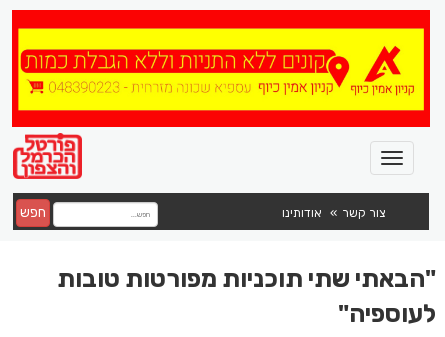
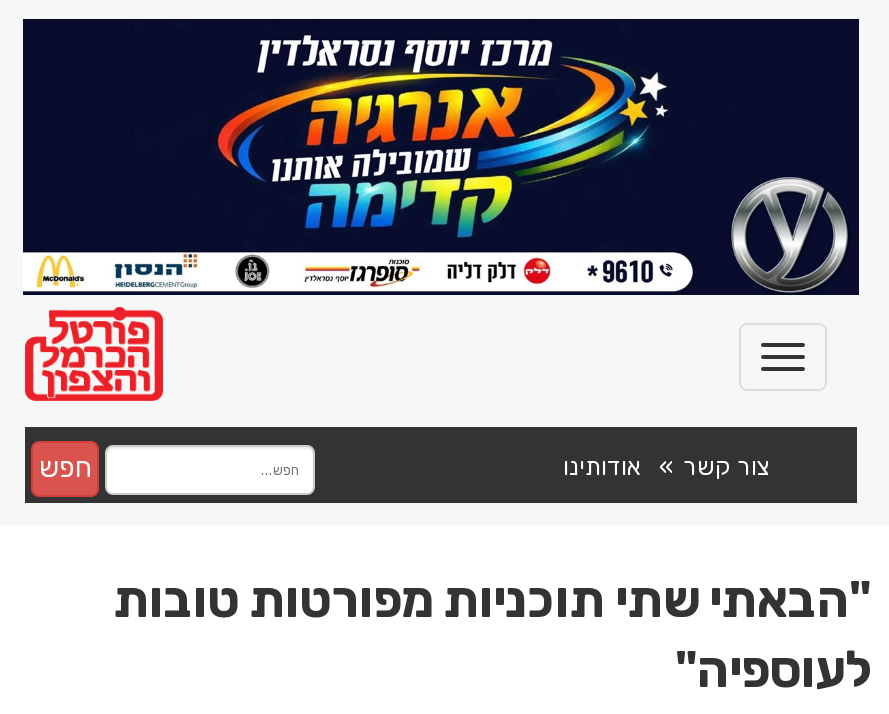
- [image]
+ [image]
